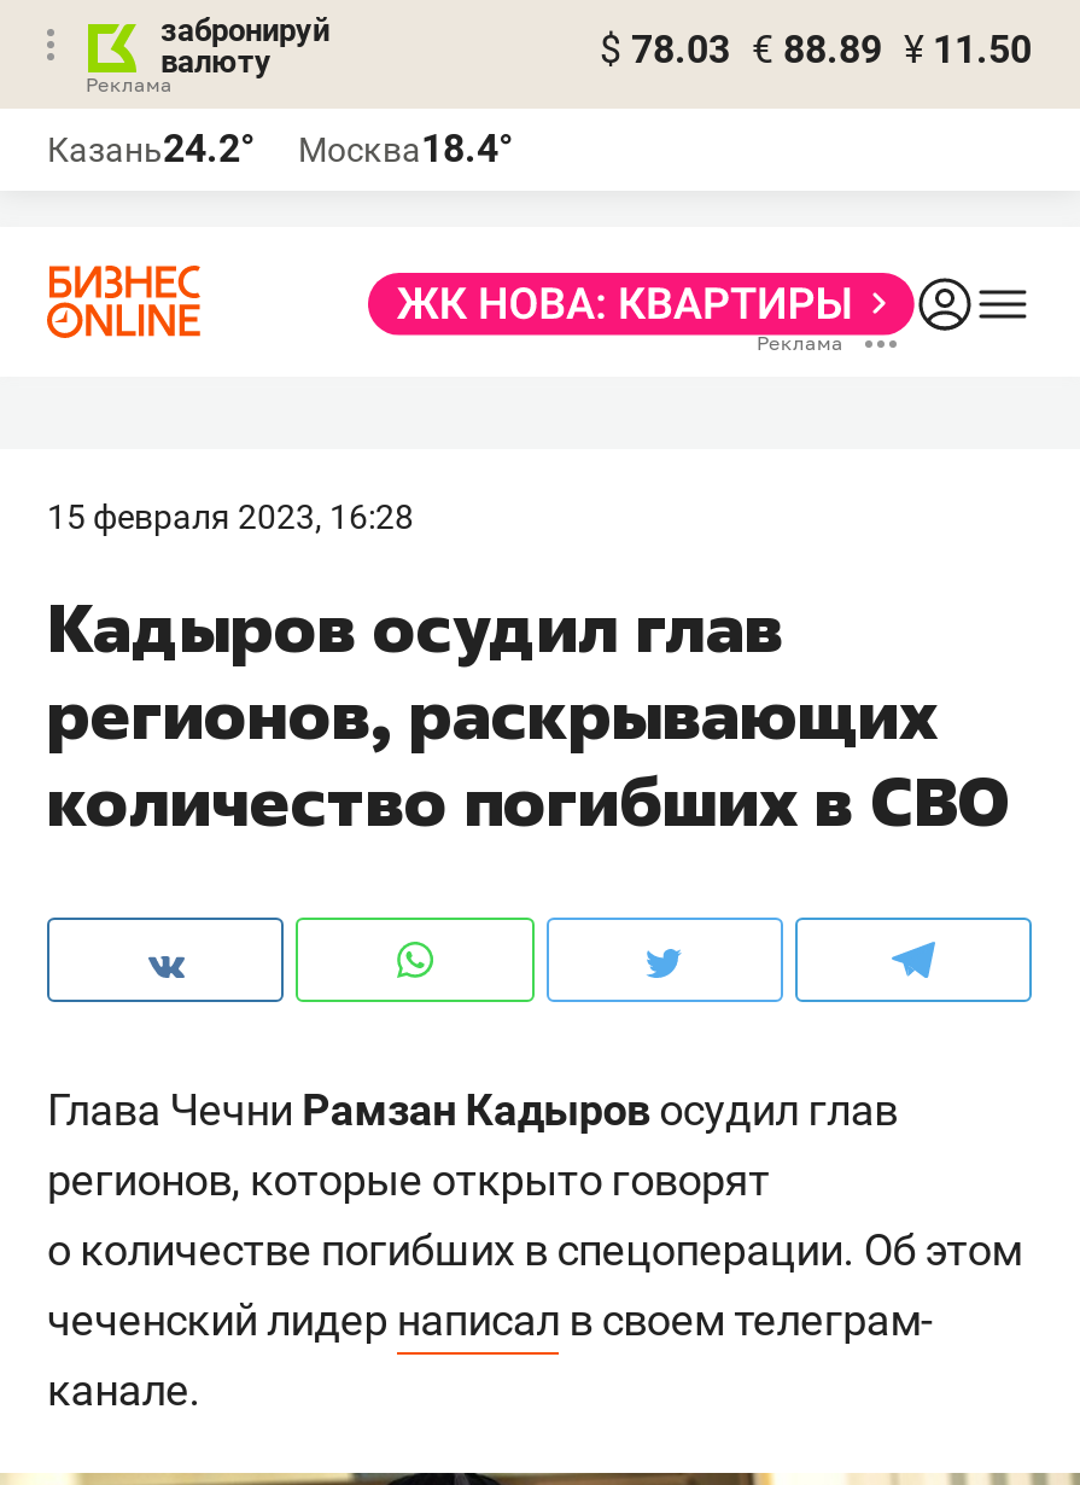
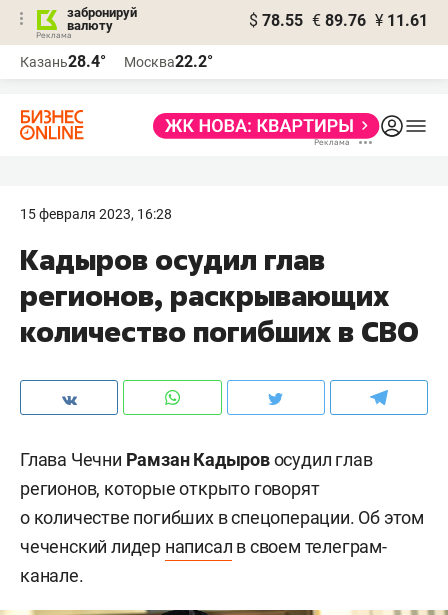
- $ 78.03 € 88.89 ¥ 11.50
+ $ 78.55 € 89.76 ¥ 11.61

- Казань24.2°
+ Казань28.4°

- Москва18.4°
+ Москва22.2°
